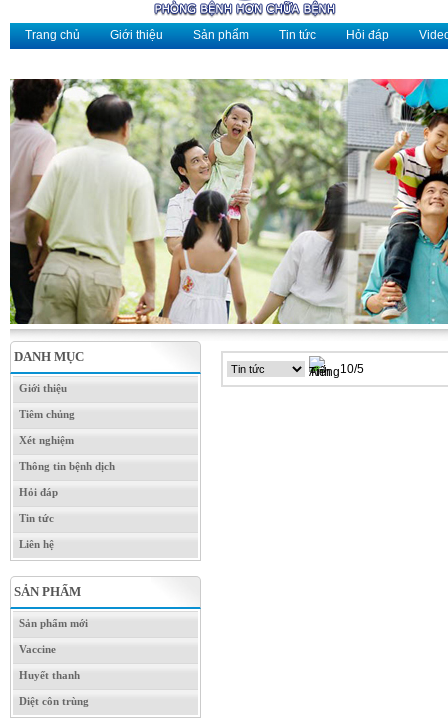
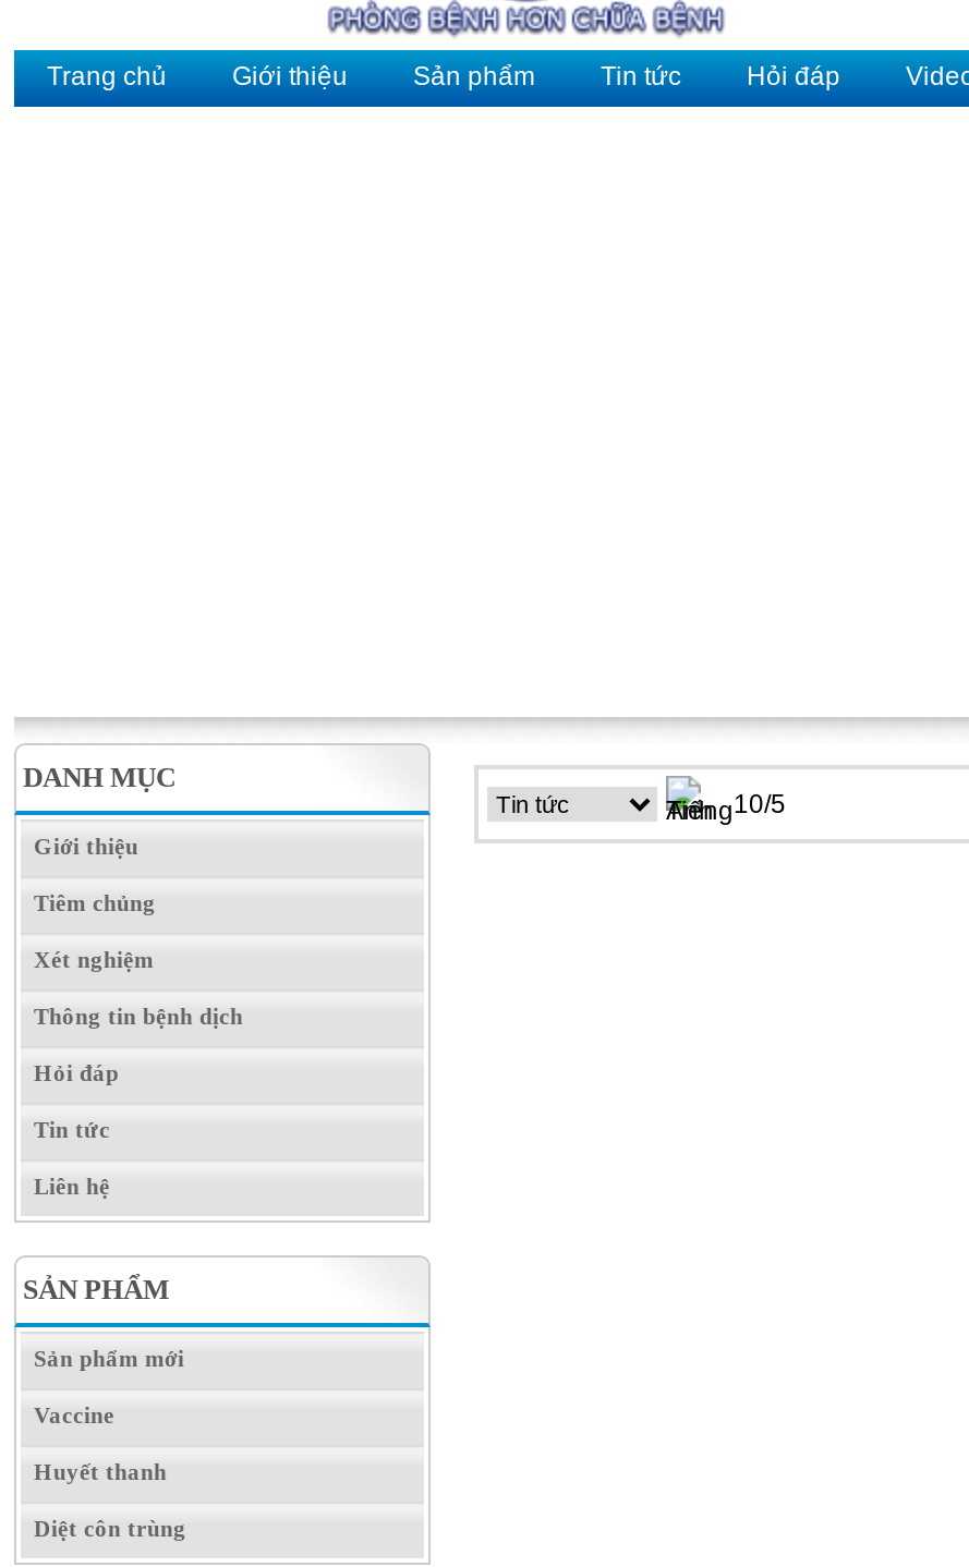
- [image]
